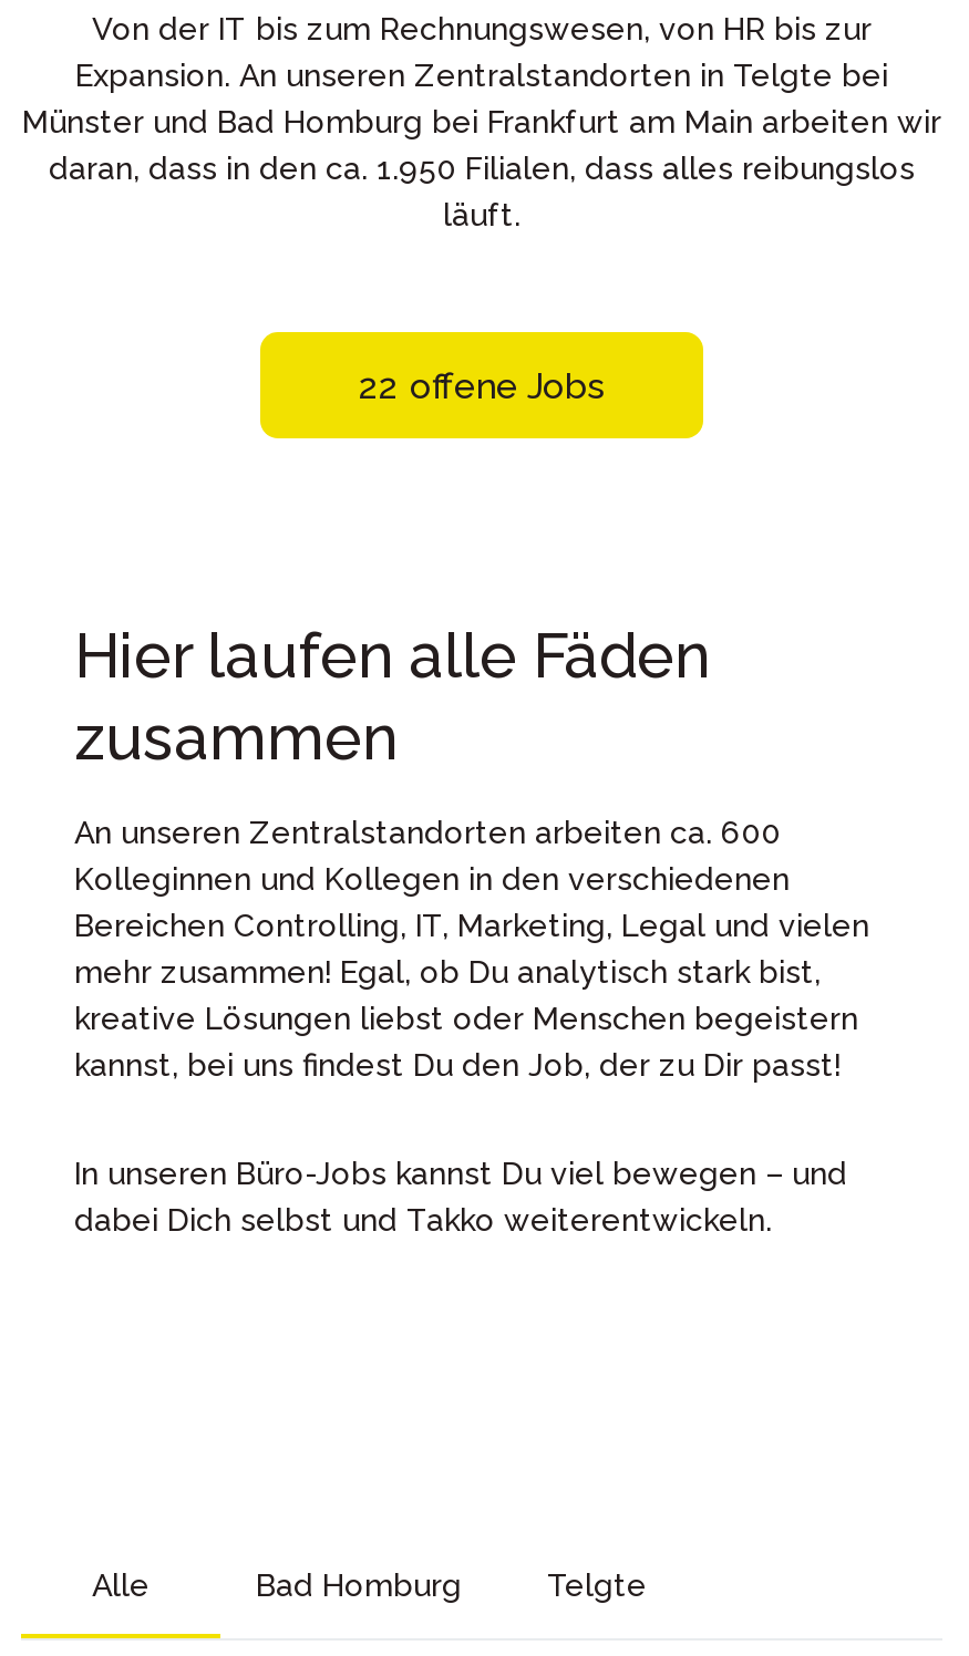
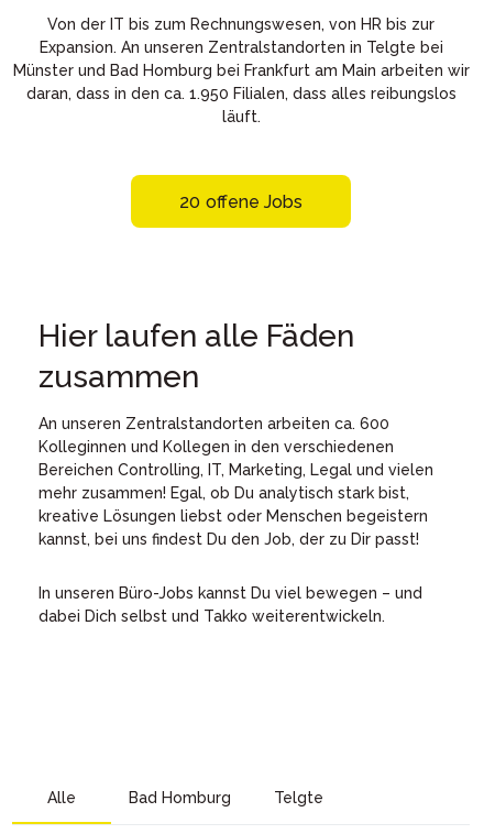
- 22 offene Jobs
+ 20 offene Jobs
